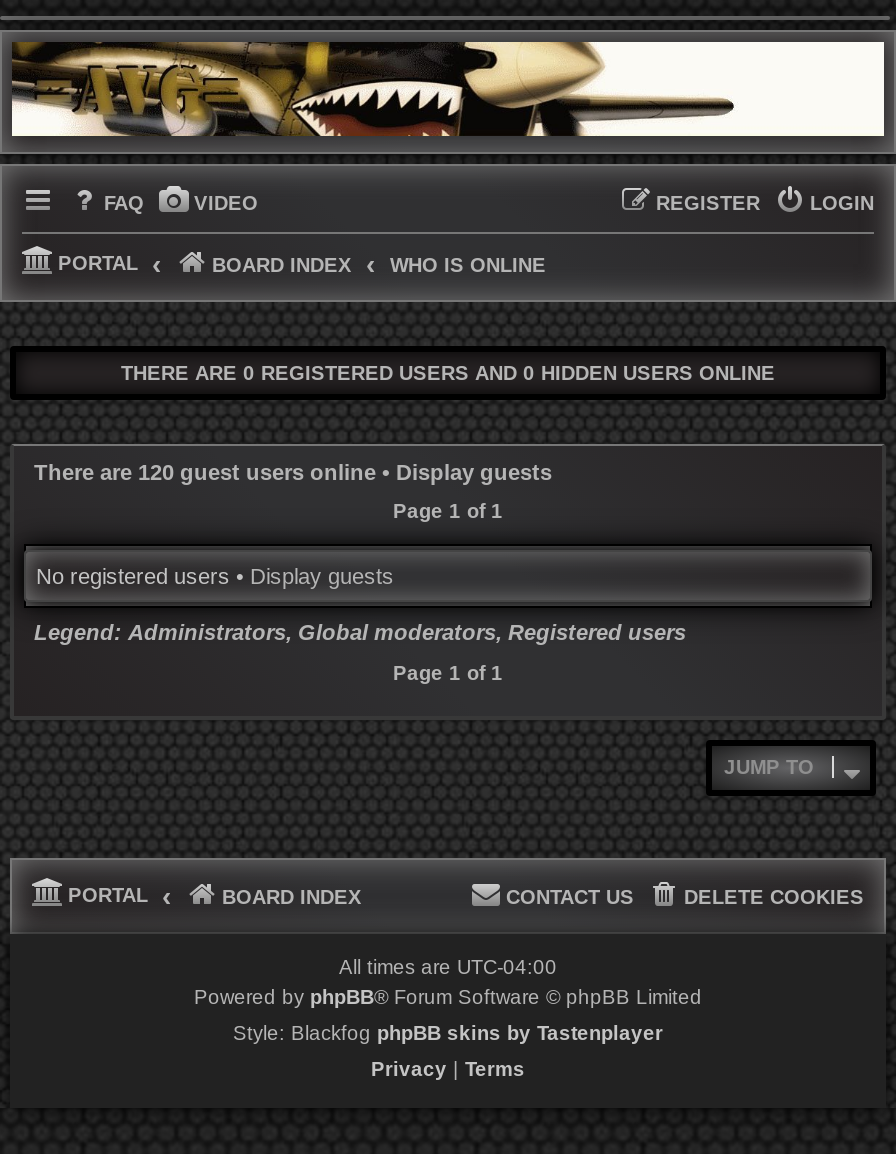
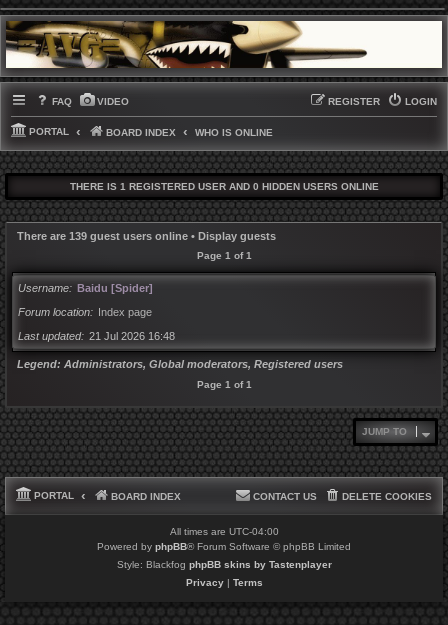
- THERE ARE 0 REGISTERED USERS AND 0 HIDDEN USERS ONLINE
+ THERE IS 1 REGISTERED USER AND 0 HIDDEN USERS ONLINE

- There are 120 guest users online • Display guests
+ There are 139 guest users online • Display guests

- No registered users • Display guests
+ Username
+ Baidu [Spider]
+ Forum location
+ Index page
+ Last updated
+ 21 Jul 2026 16:48
